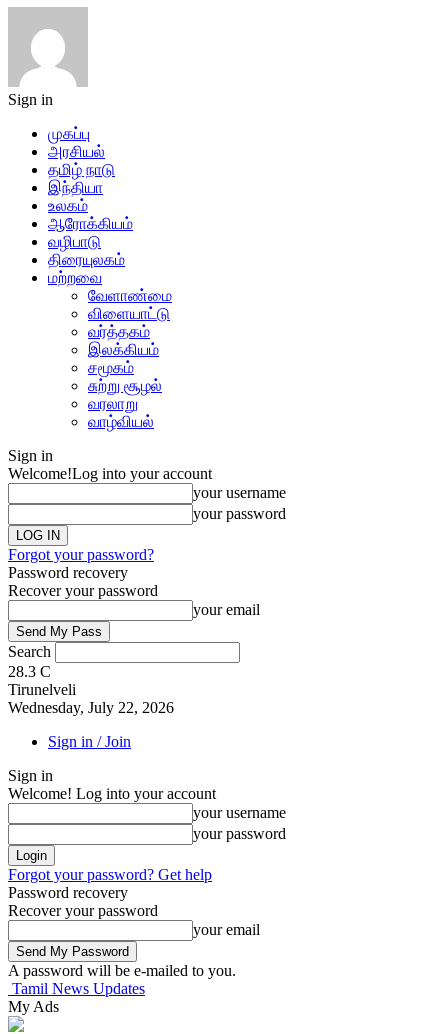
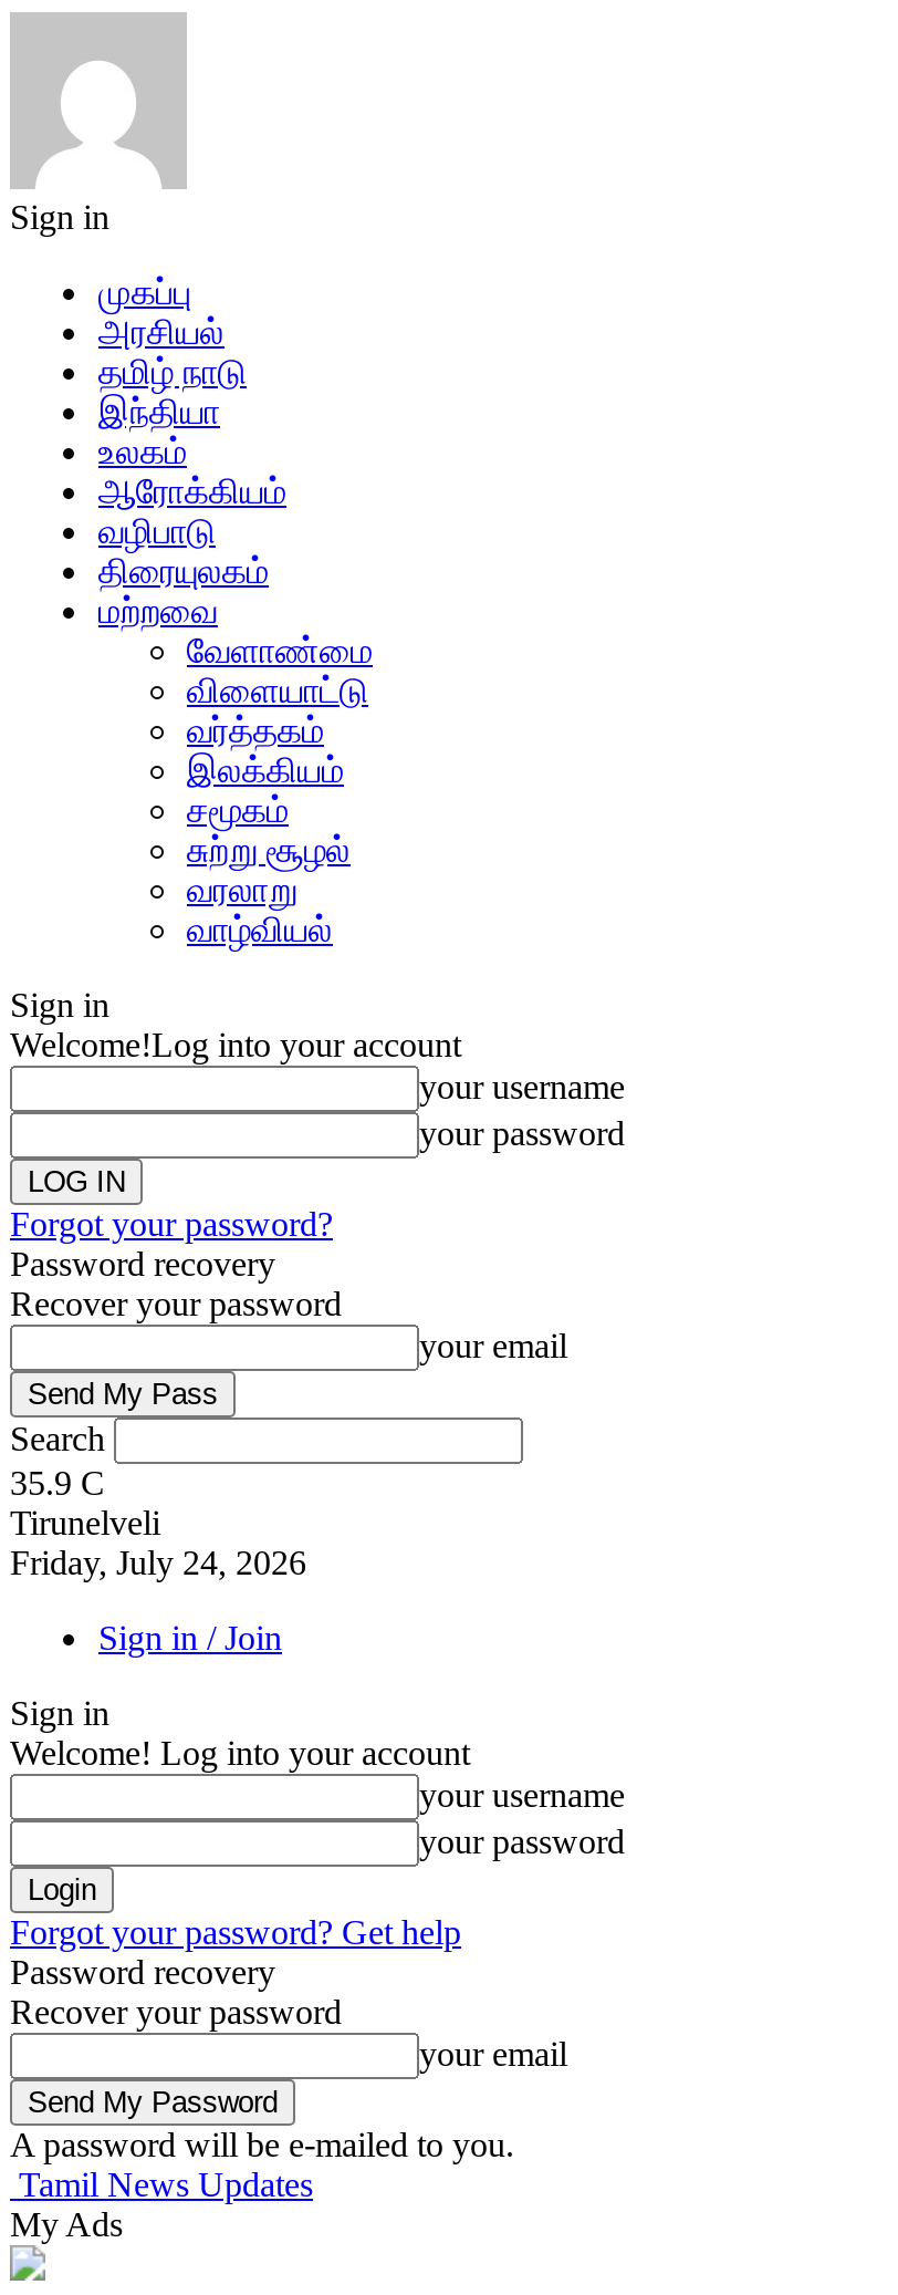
- 28.3 C
+ 35.9 C

- Wednesday, July 22, 2026
+ Friday, July 24, 2026
